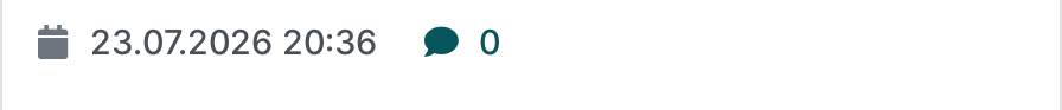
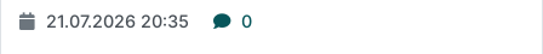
- 23.07.2026 20:36
+ 21.07.2026 20:35
